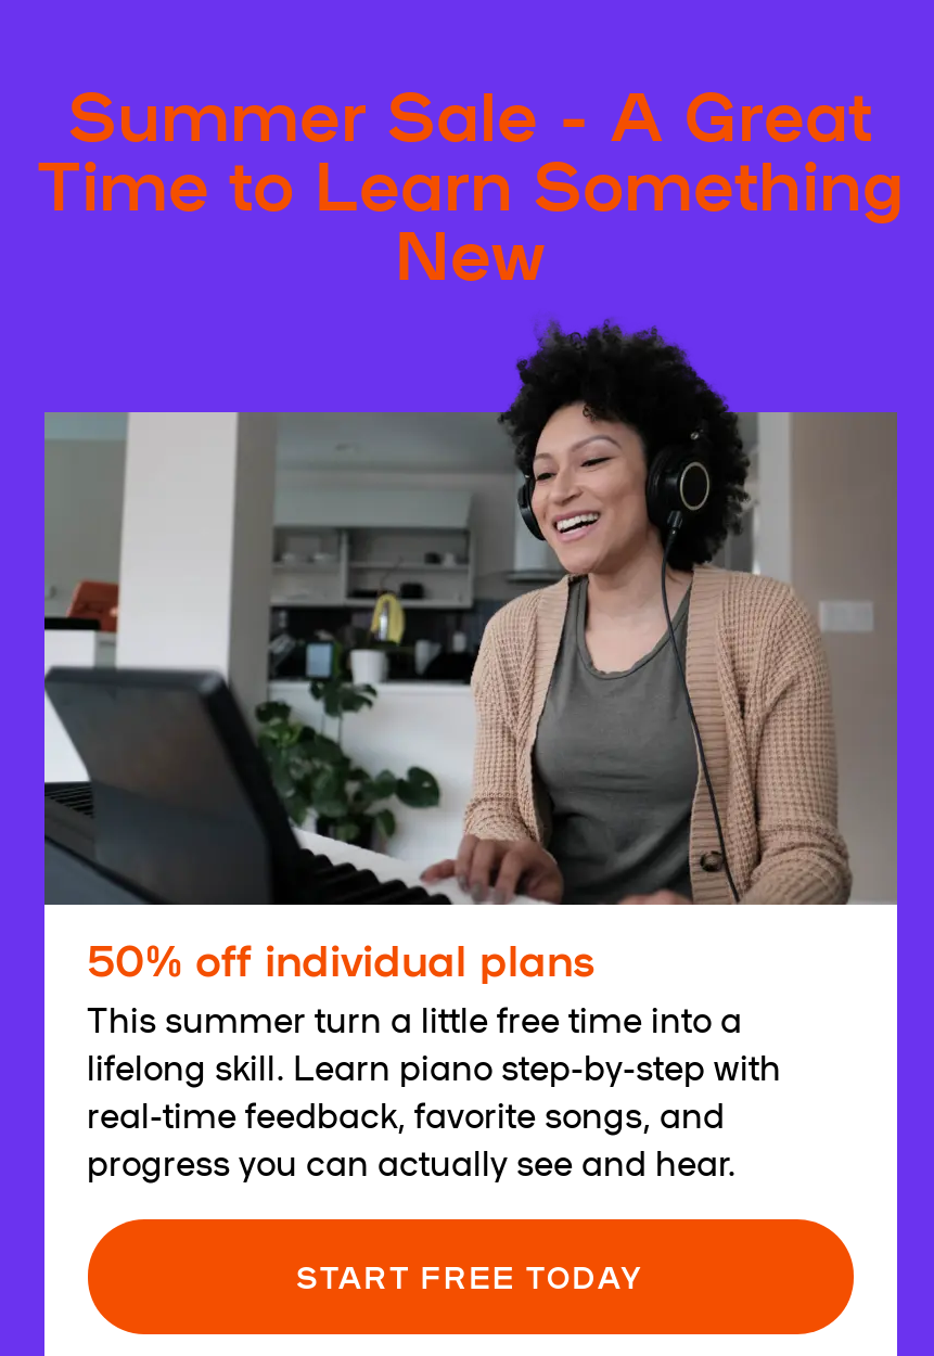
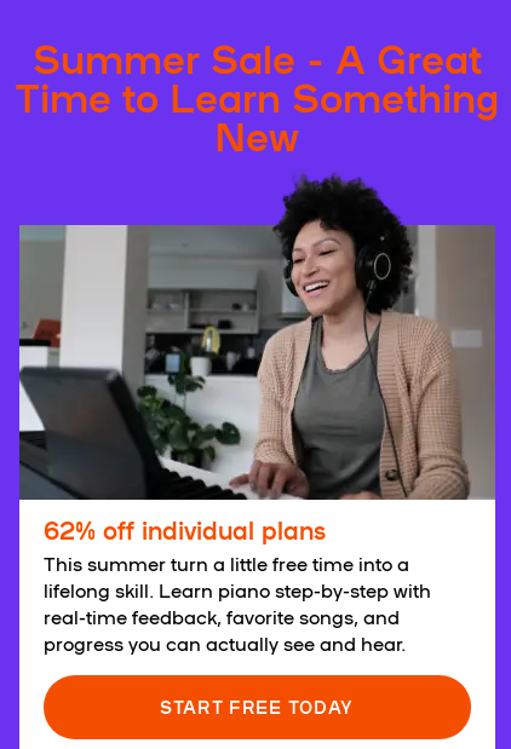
- 50% off individual plans
+ 62% off individual plans
